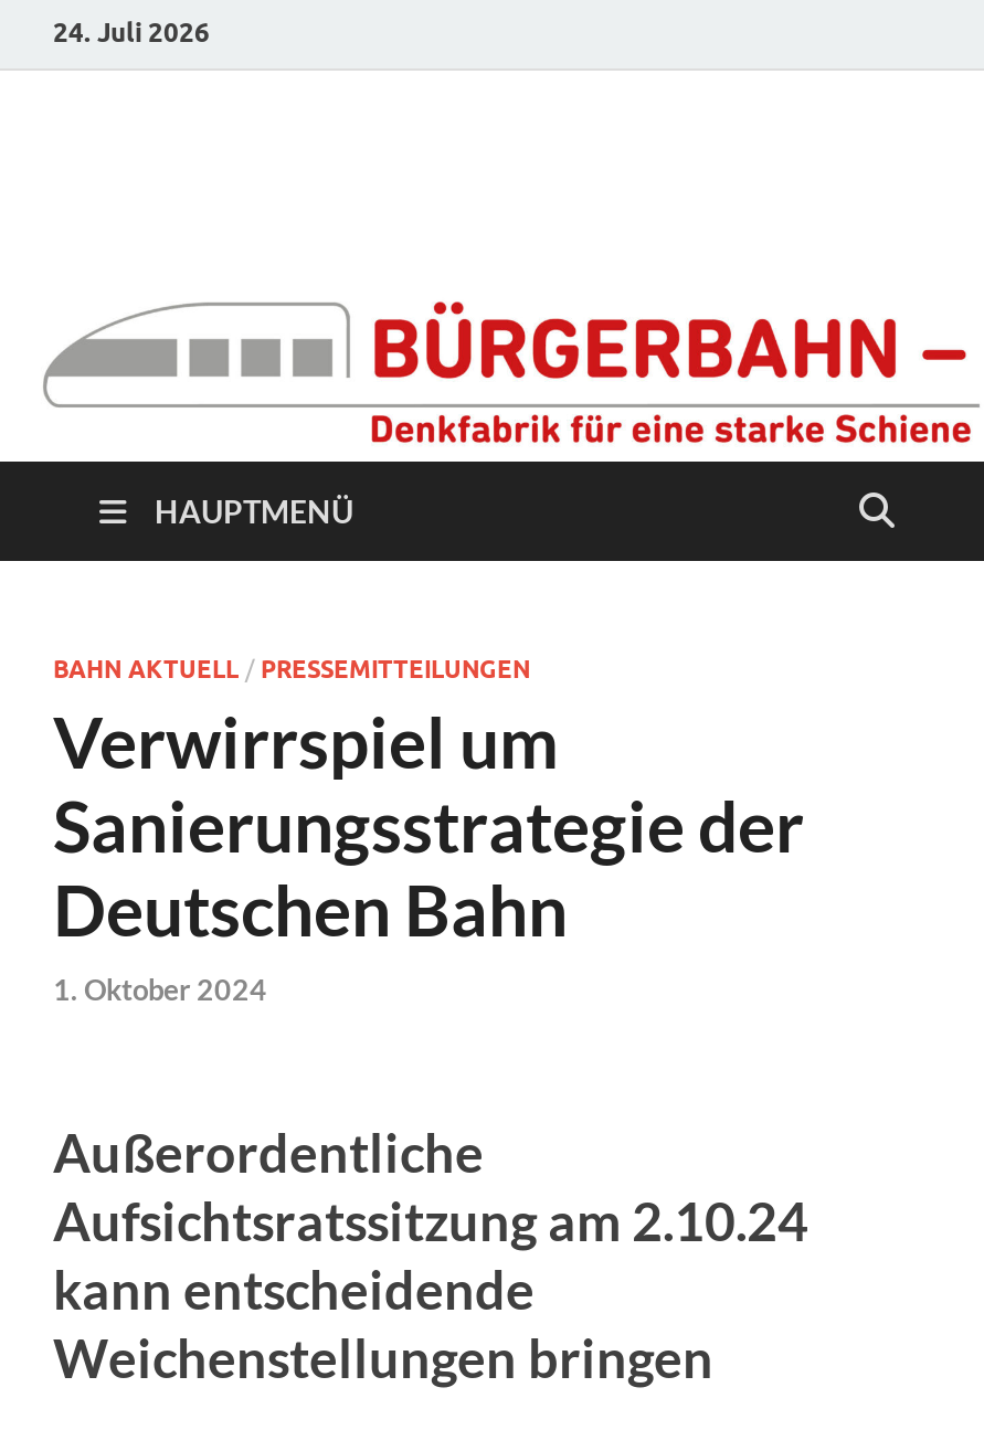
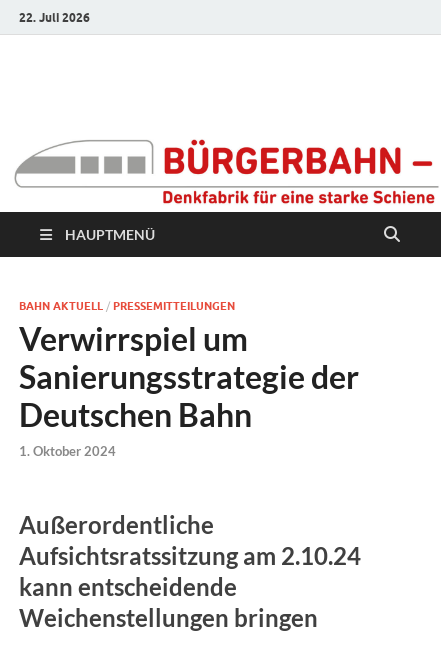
- 24. Juli 2026
+ 22. Juli 2026
